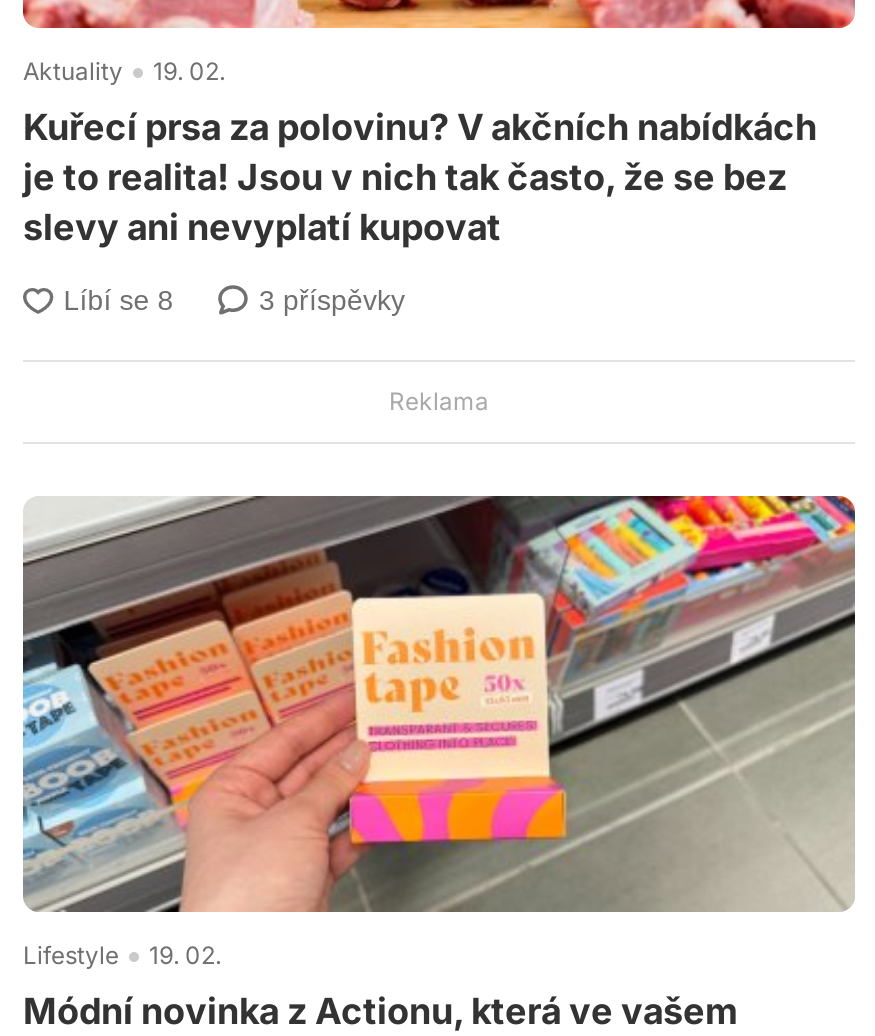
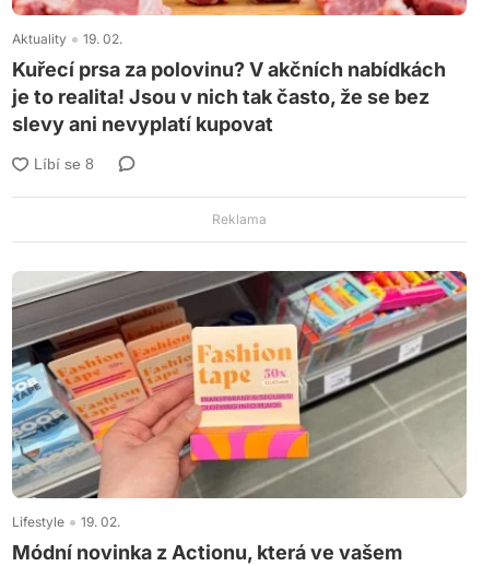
- 3 příspěvky
